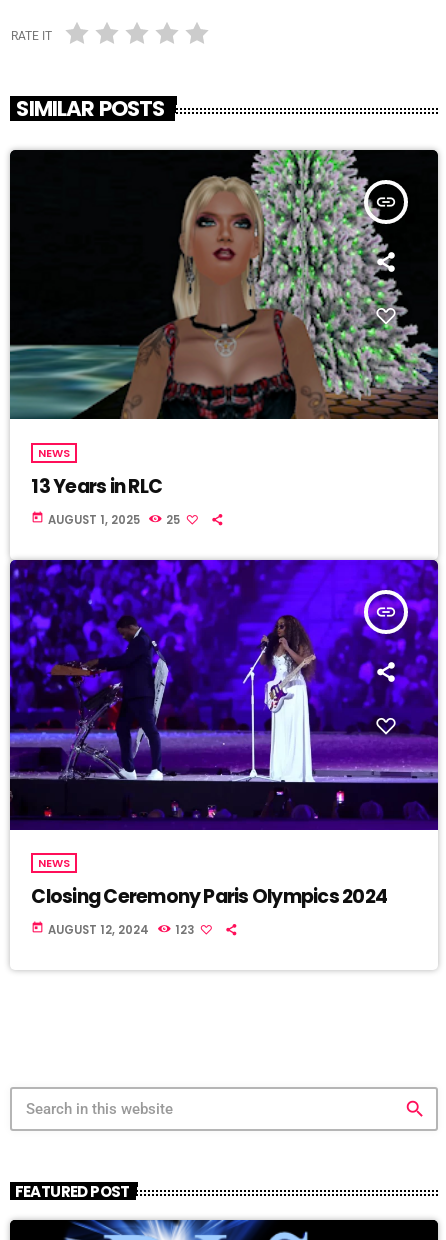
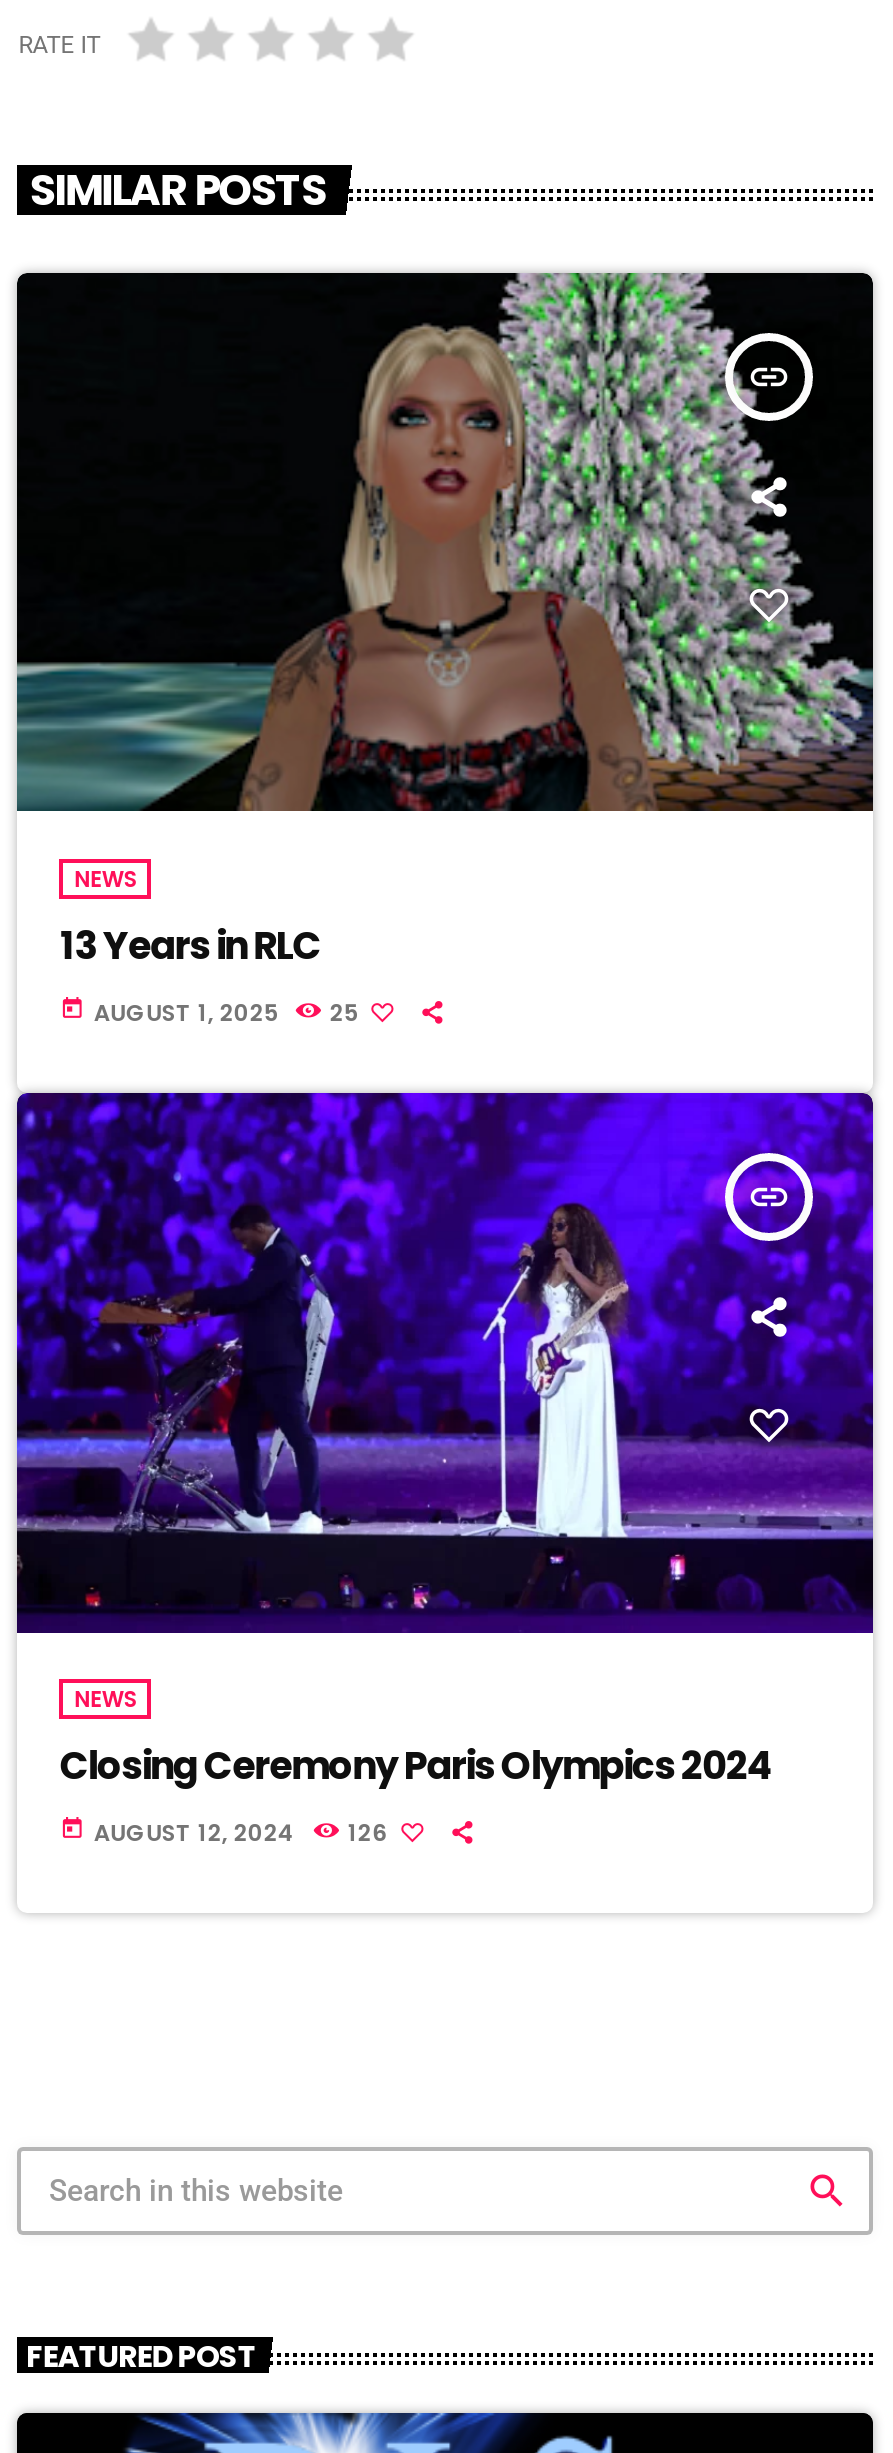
- 123
+ 126
